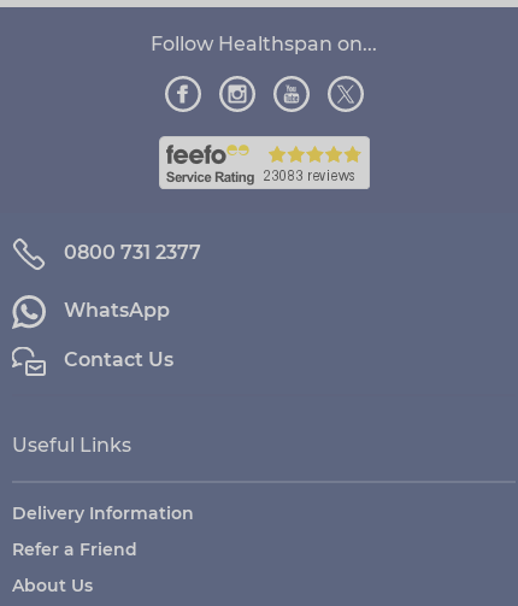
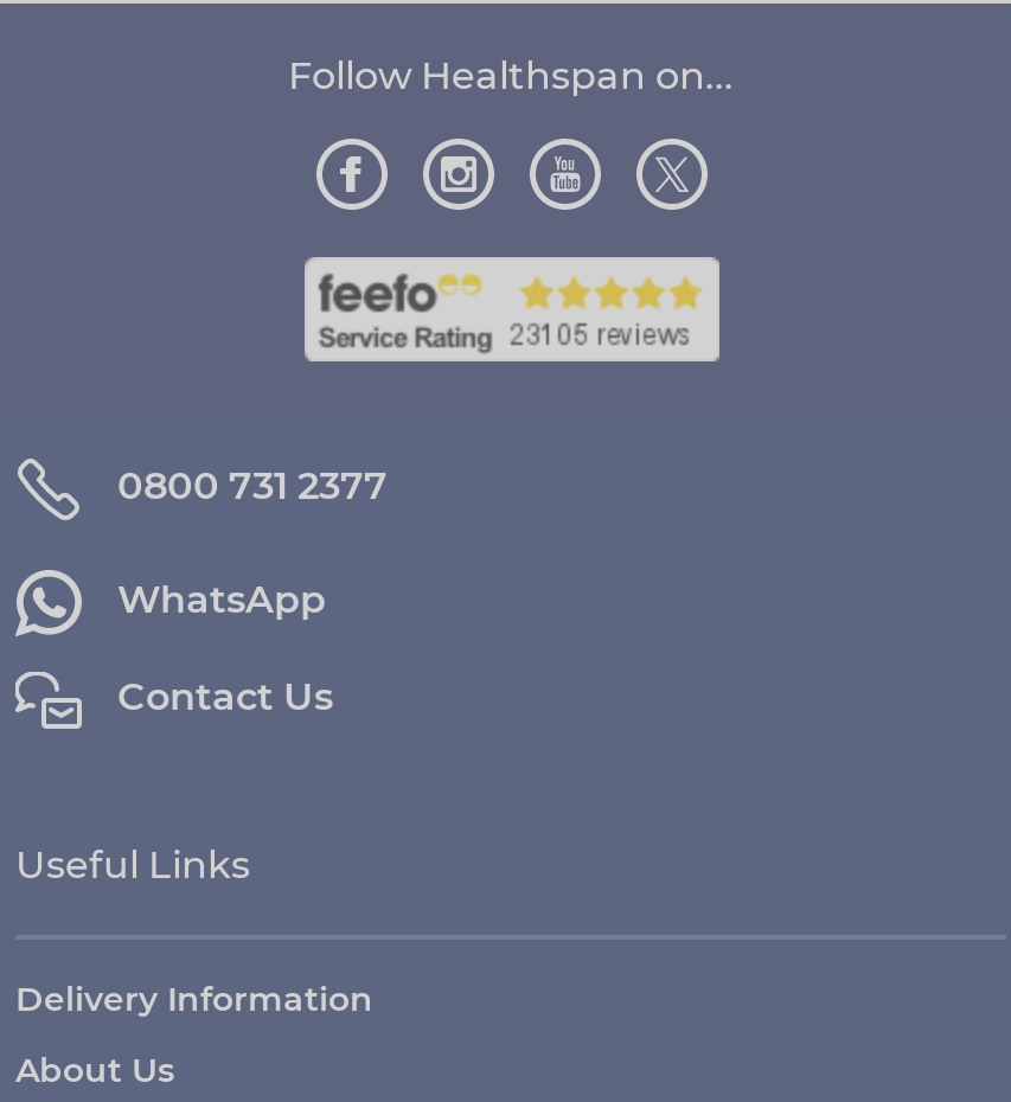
- Refer a Friend
